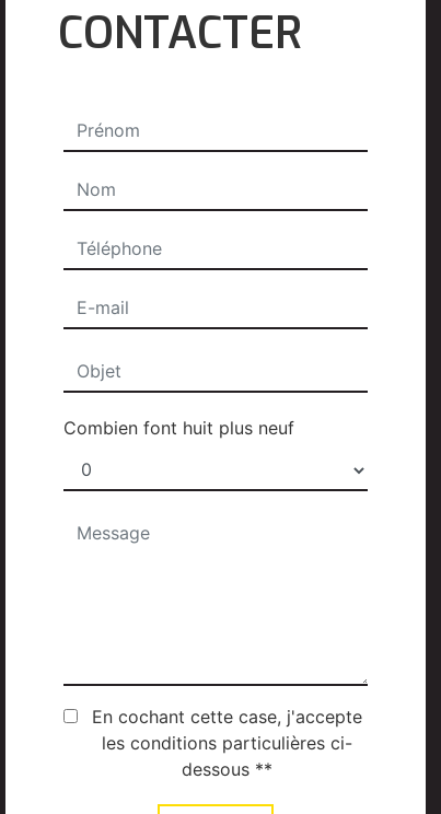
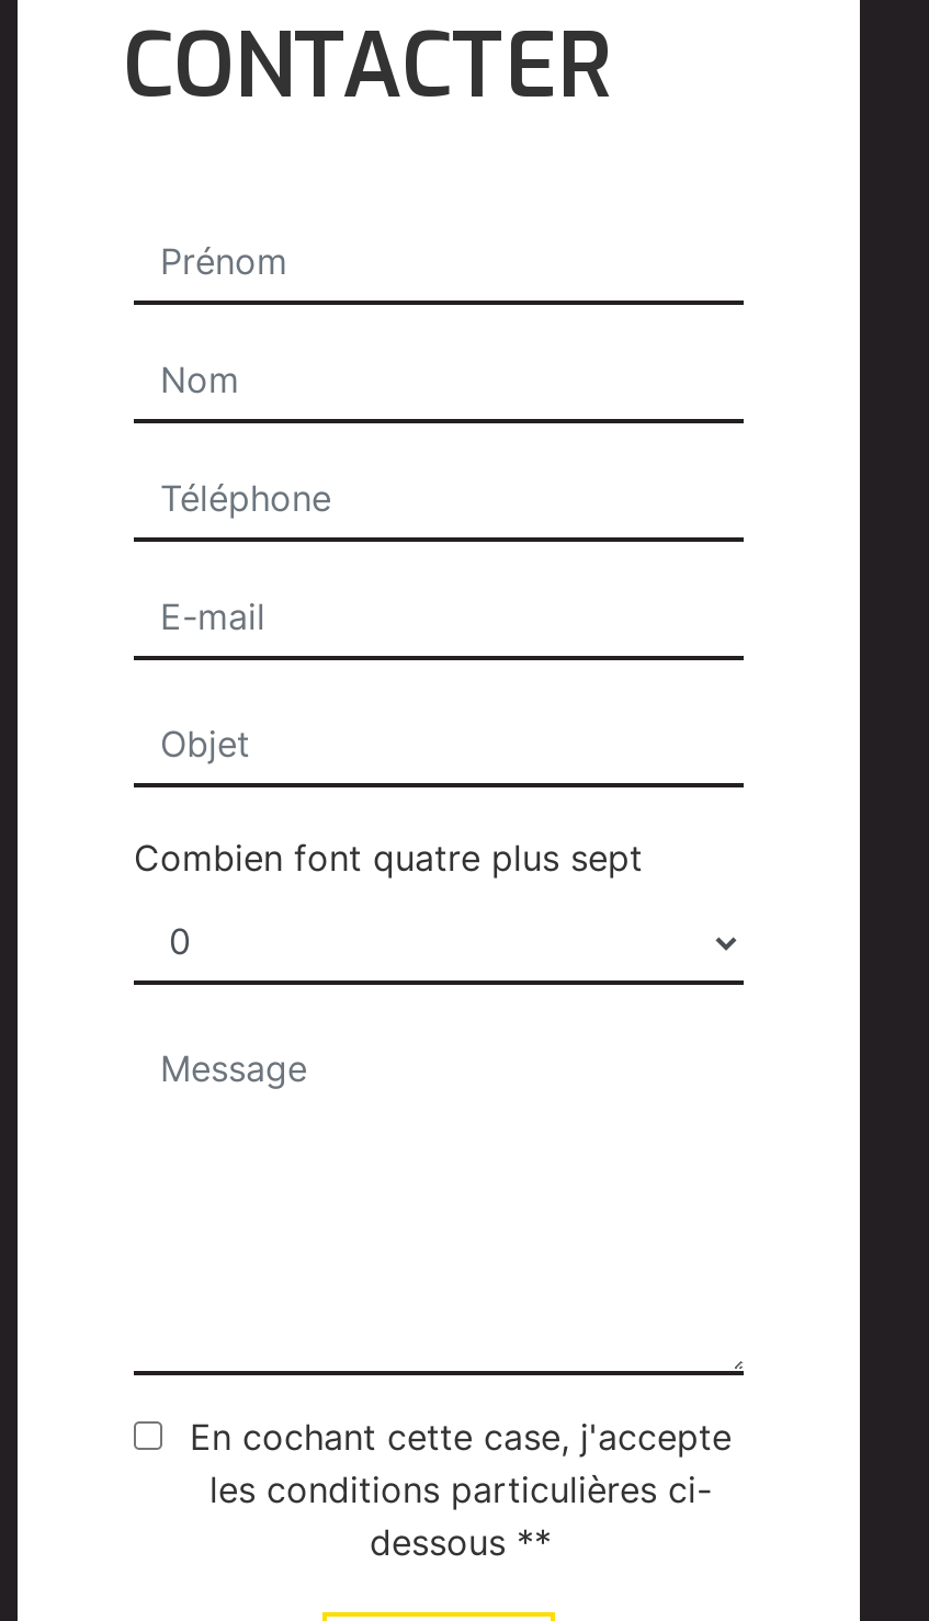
- Combien font huit plus neuf
+ Combien font quatre plus sept
